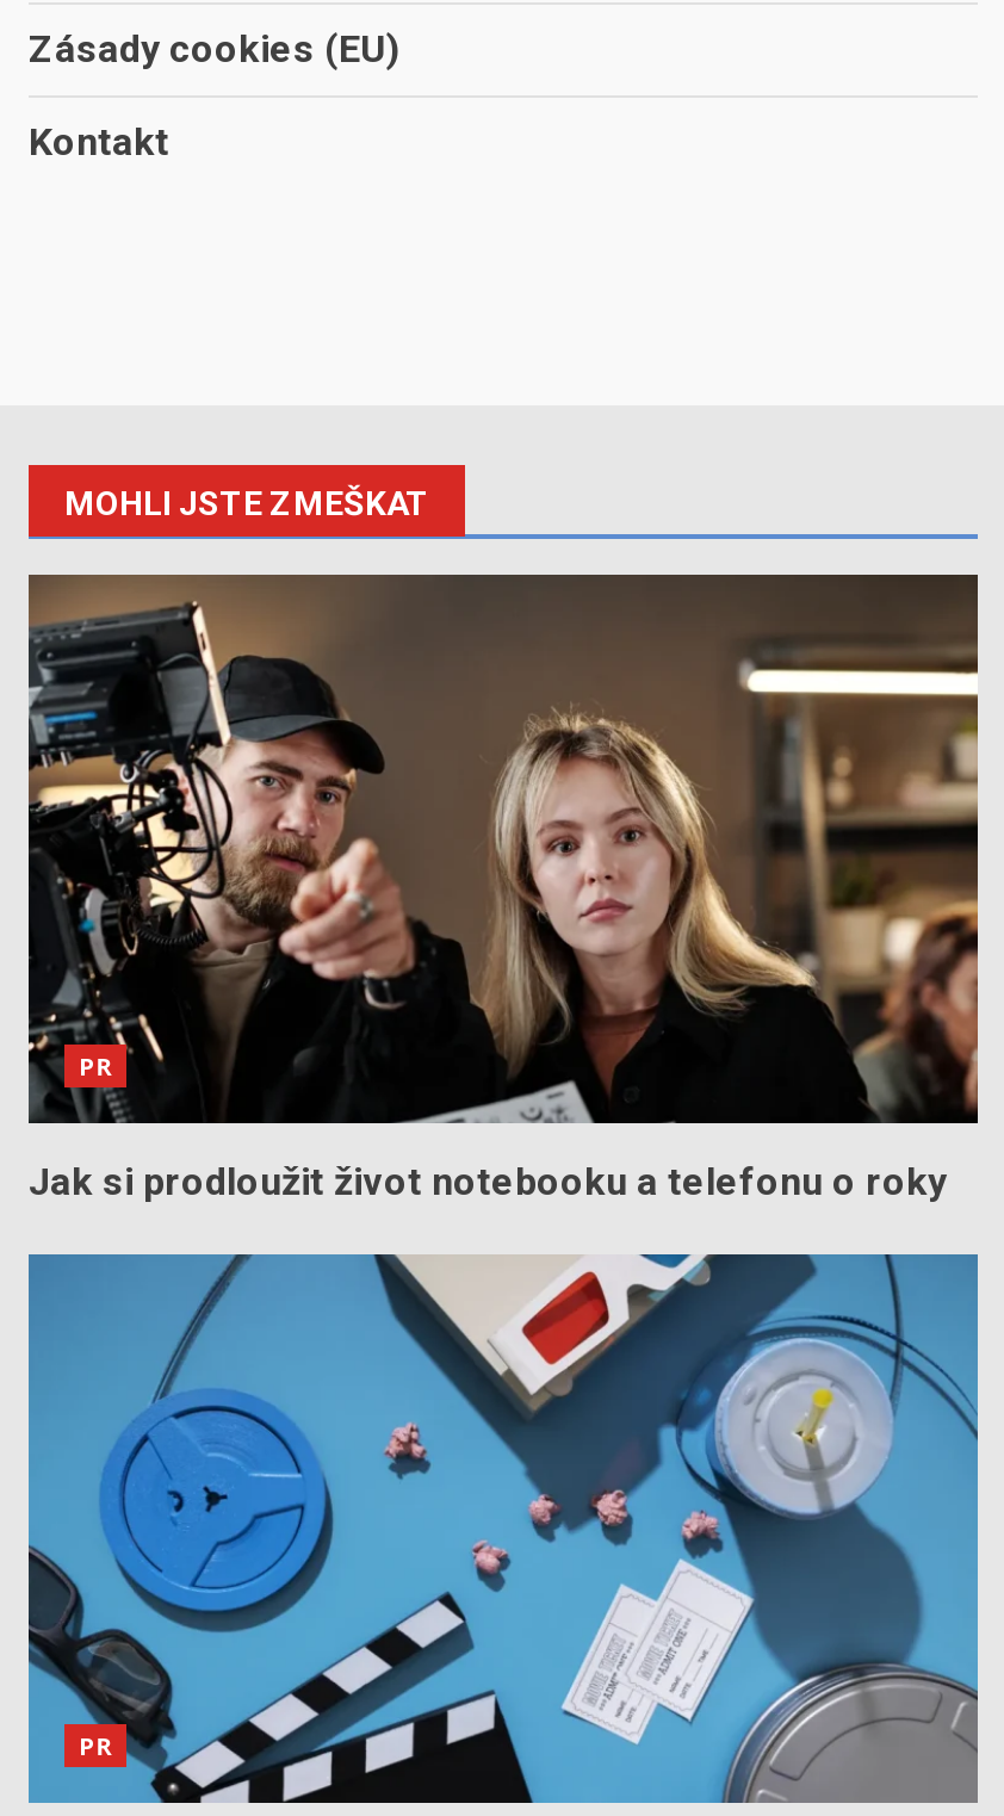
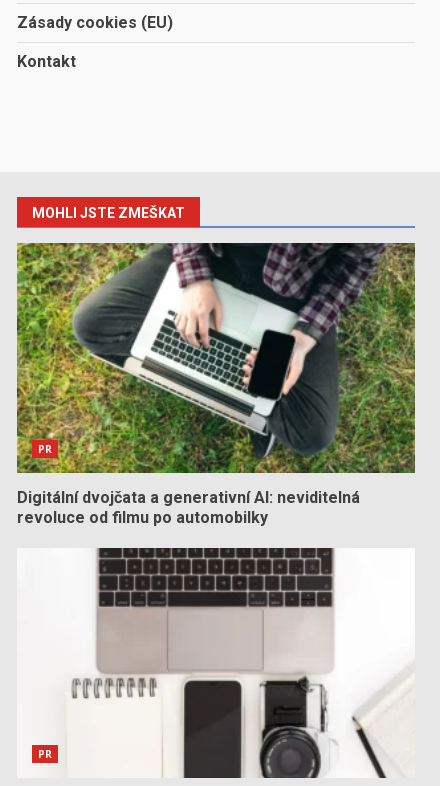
- [image]
- Jak si prodloužit život notebooku a telefonu o roky
+ [image]
+ Digitální dvojčata a generativní AI: neviditelná
+ revoluce od filmu po automobilky

- [image]
+ [image]
